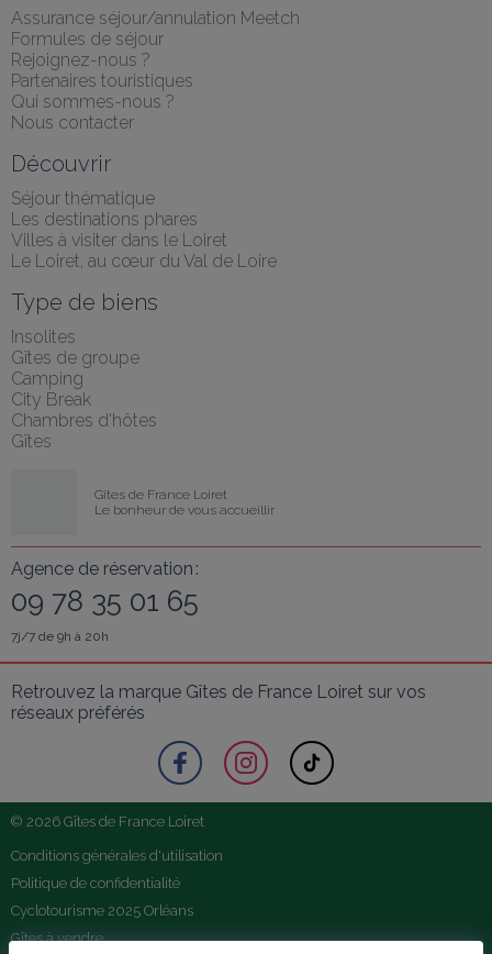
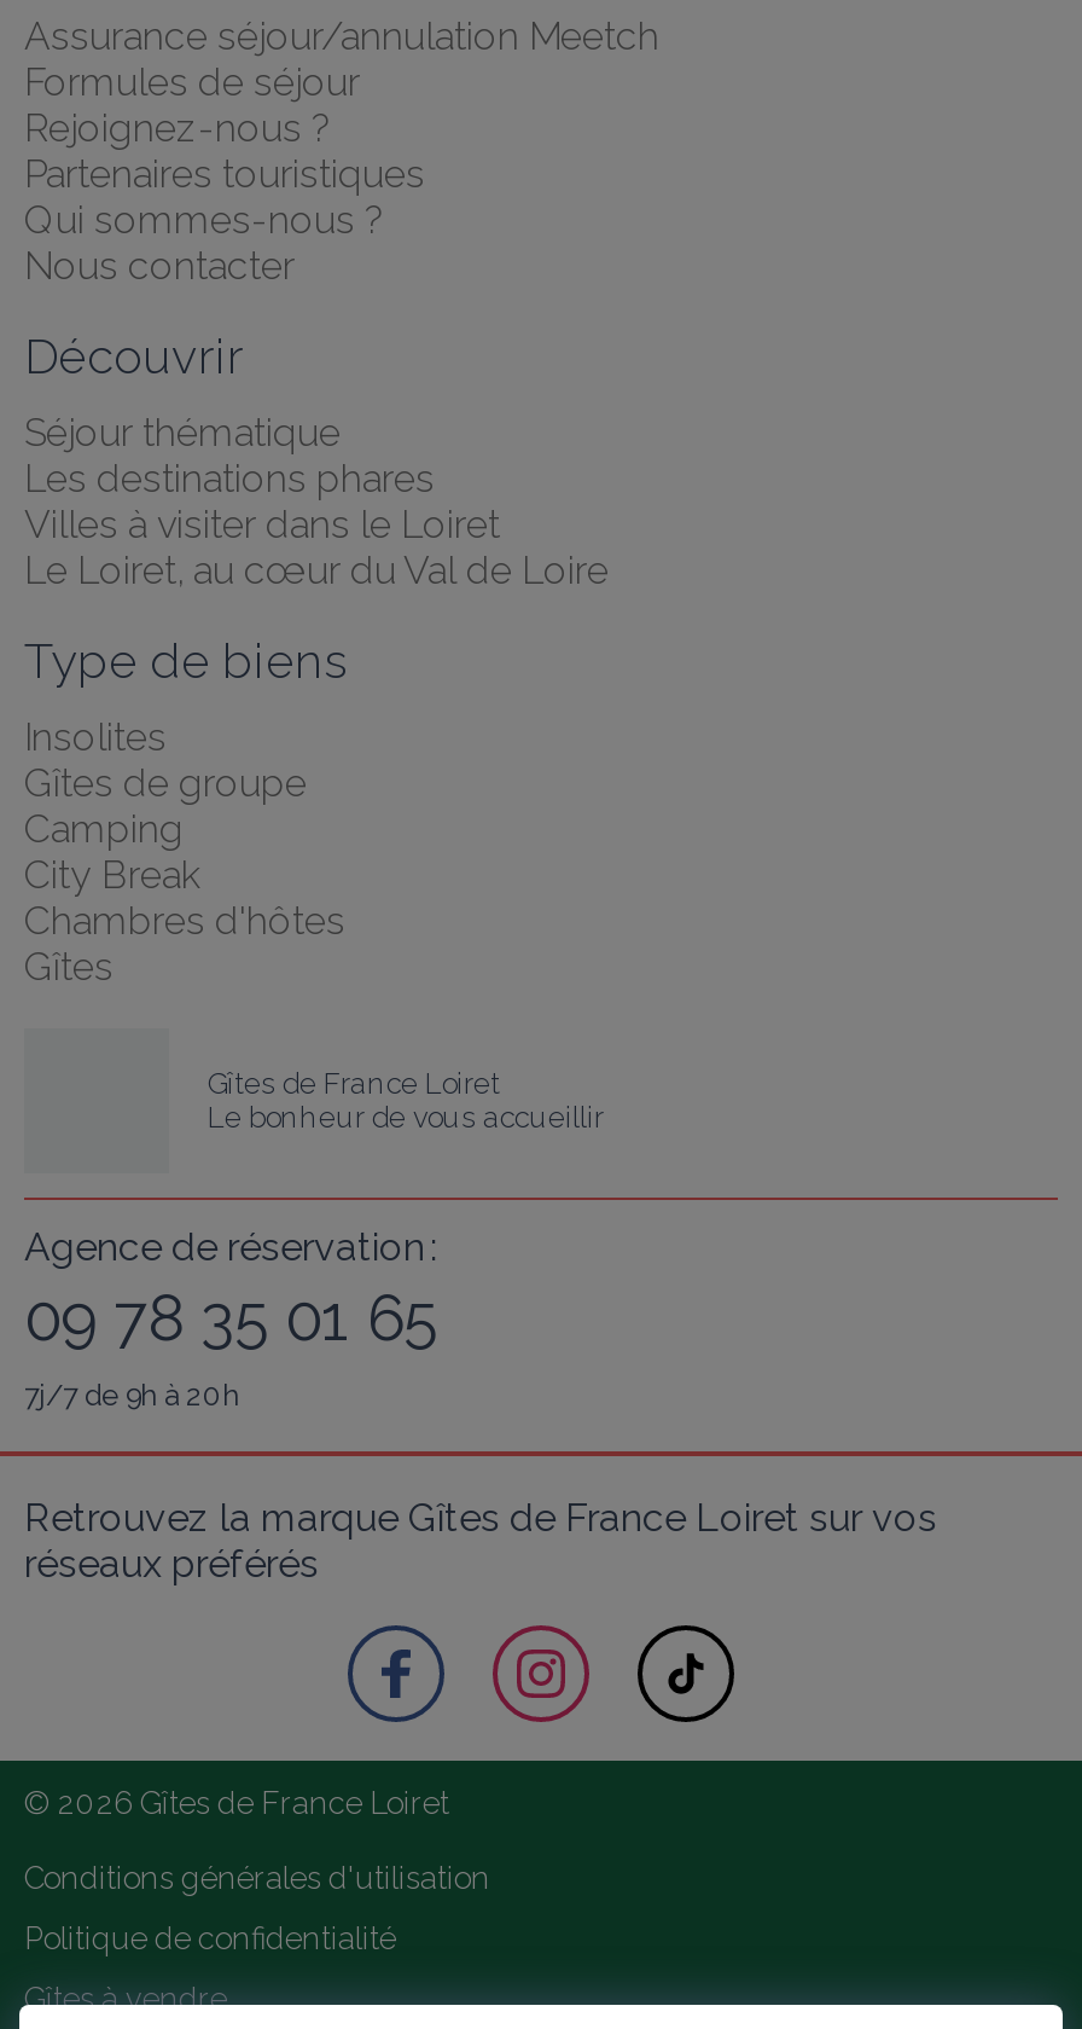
- Cyclotourisme 2025 Orléans
